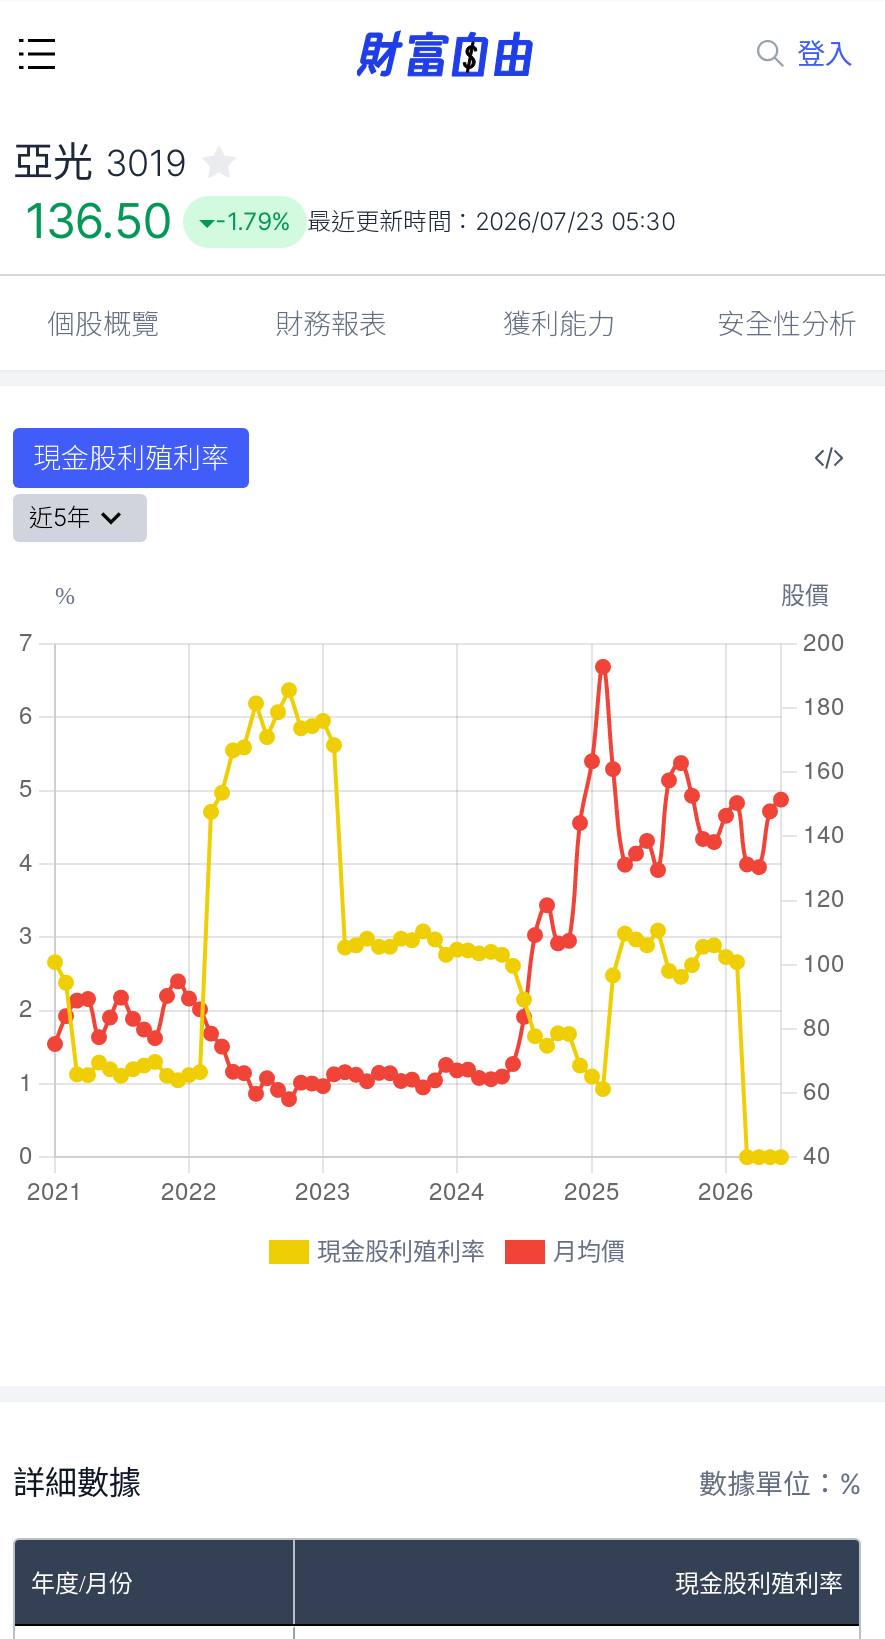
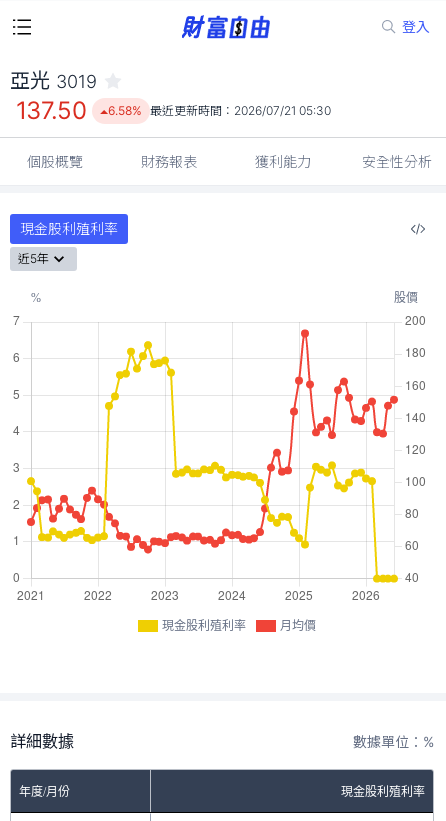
- 136.50
+ 137.50

- -1.79% 最近更新時間：2026/07/23 05:30
+ 6.58% 最近更新時間：2026/07/21 05:30
